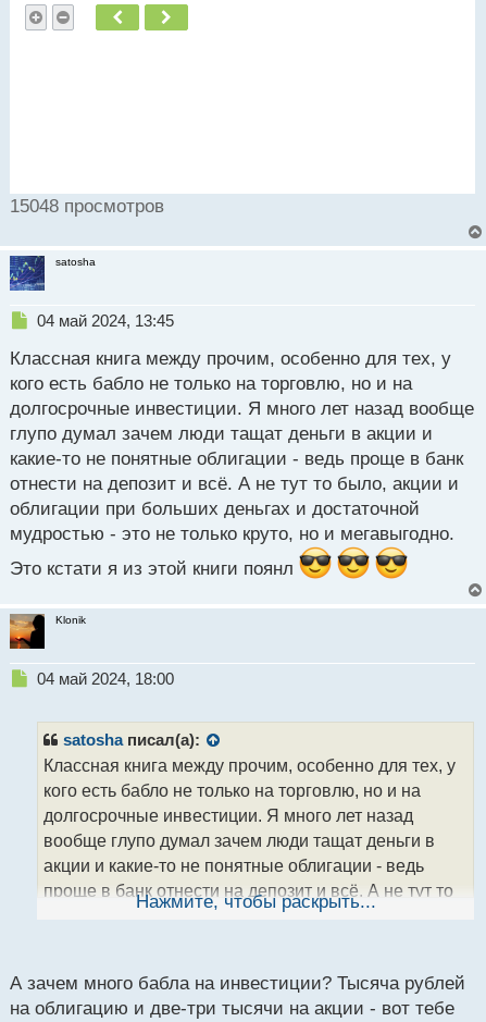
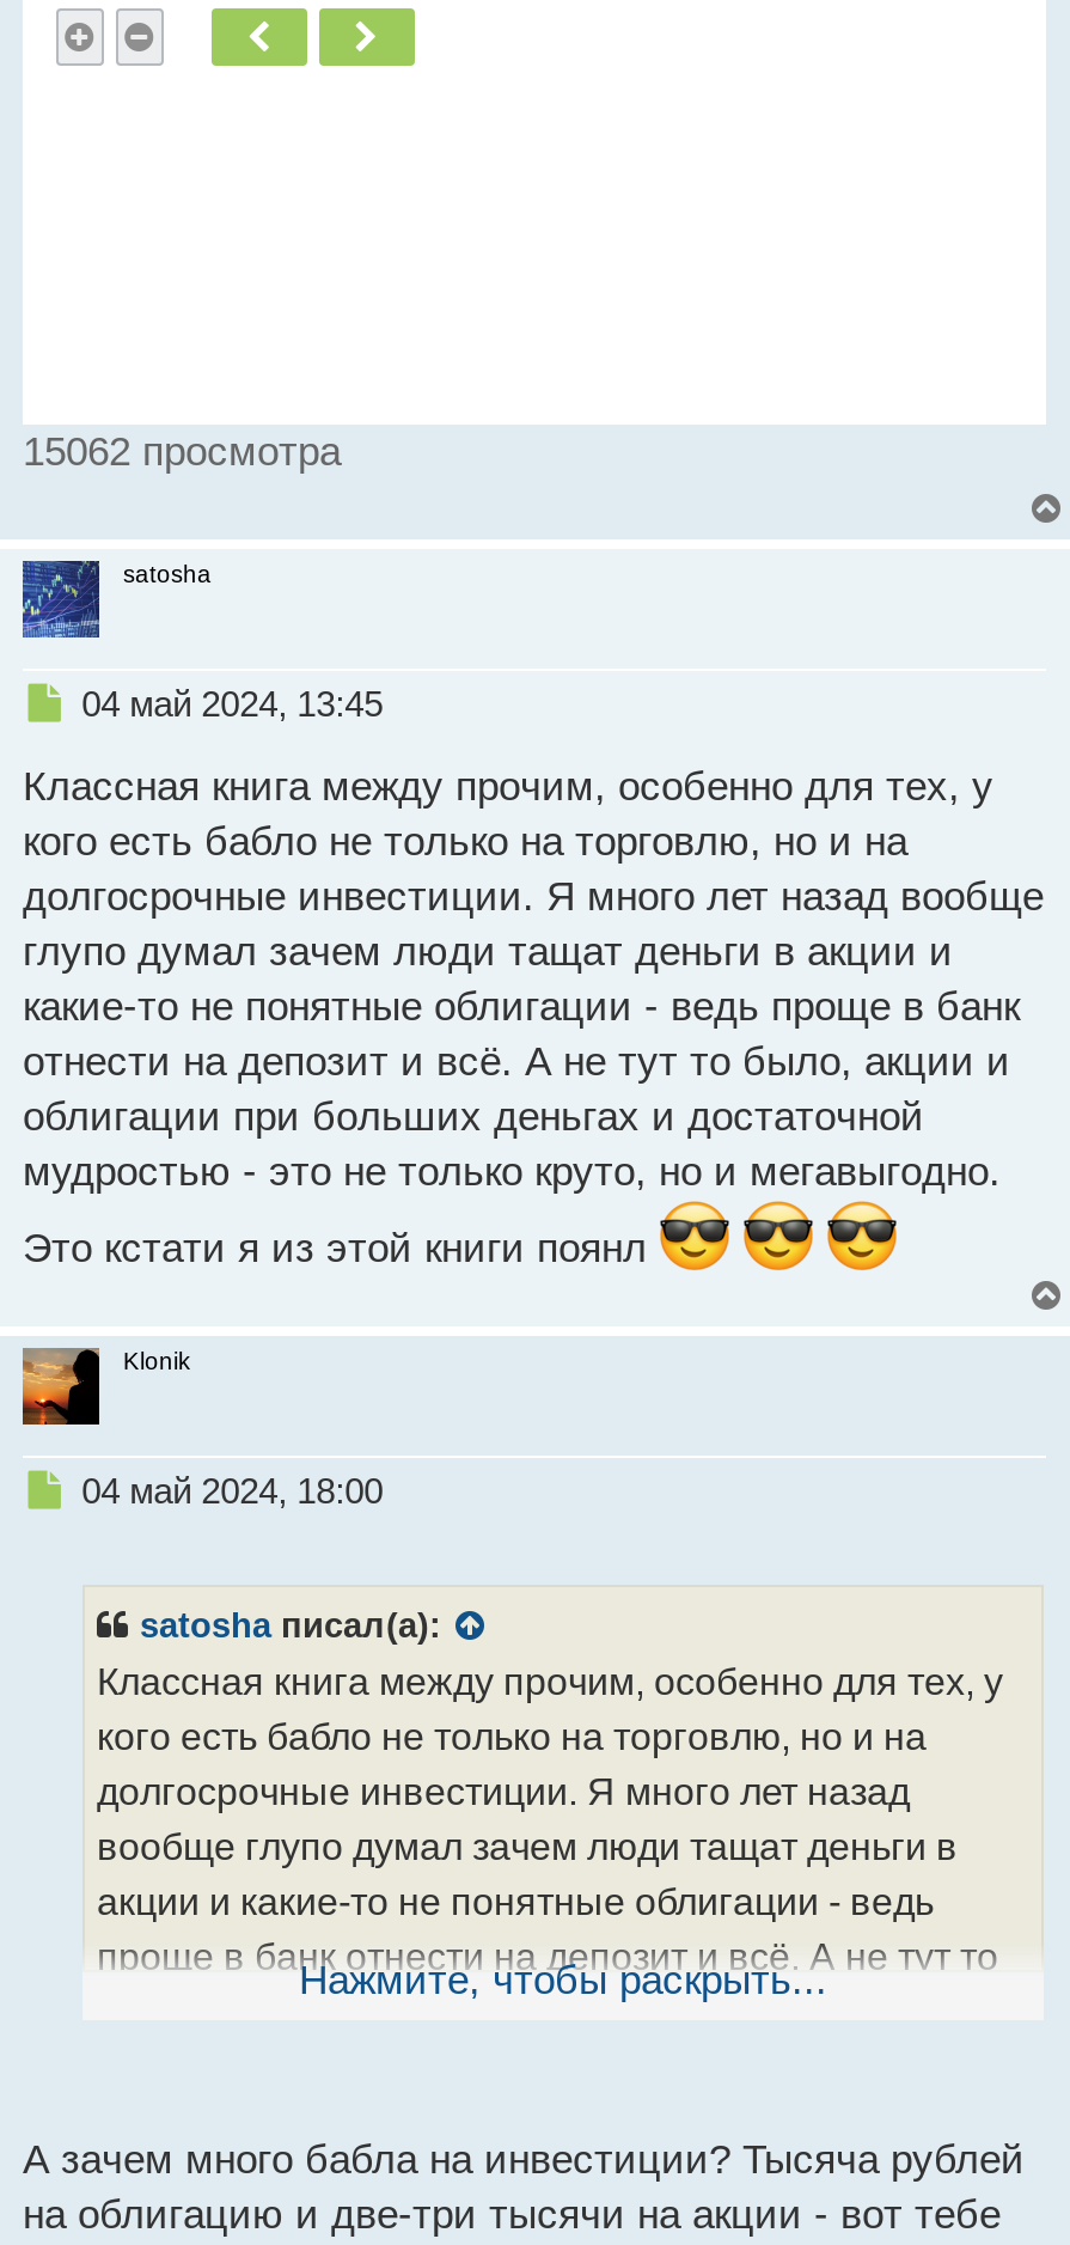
- 15048 просмотров
+ 15062 просмотра
